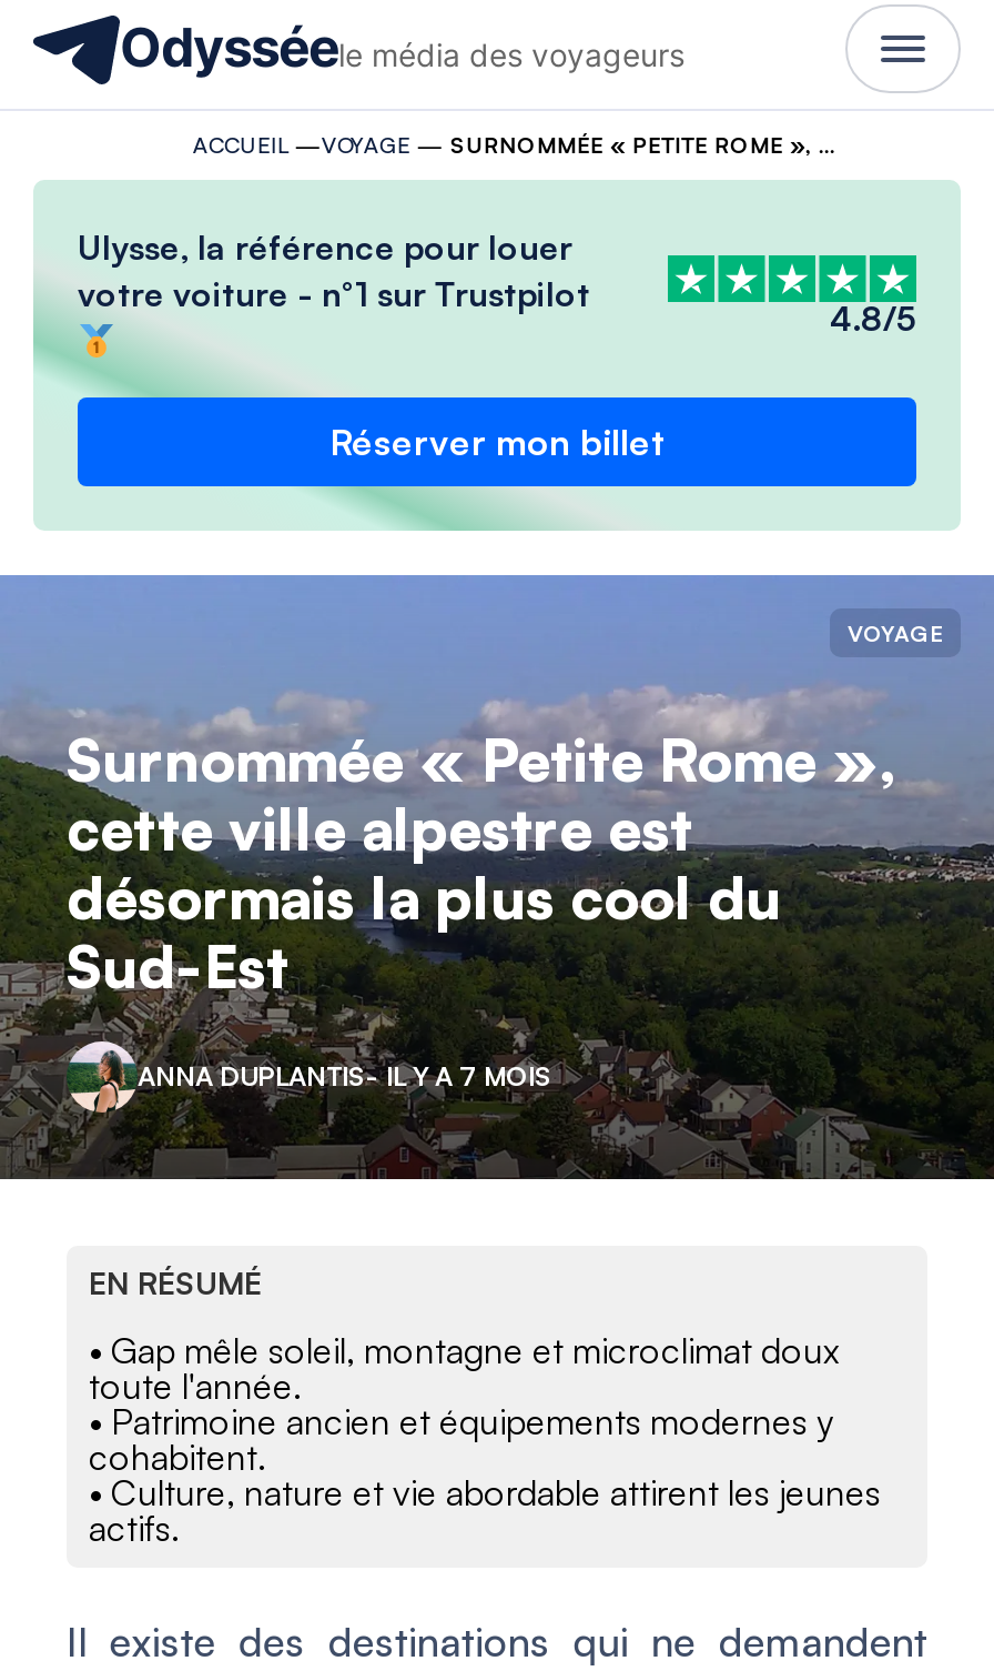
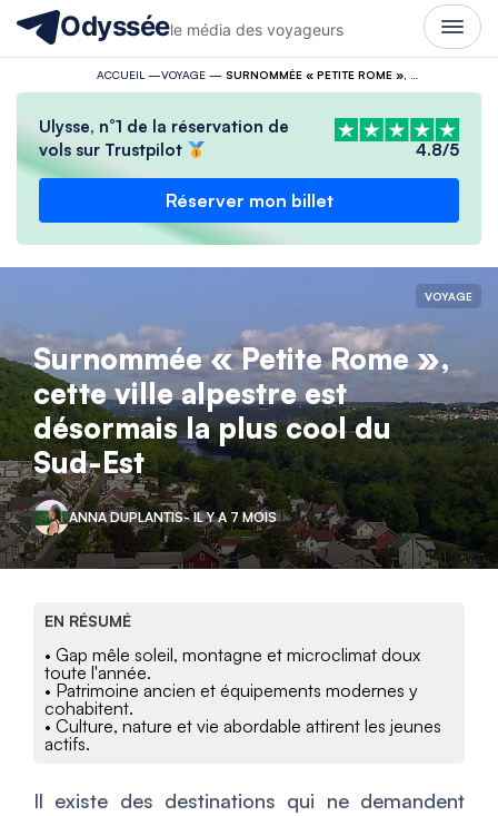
- Ulysse, la référence pour louer
- votre voiture - n°1 sur Trustpilot
+ Ulysse, n°1 de la réservation de
+ vols sur Trustpilot
